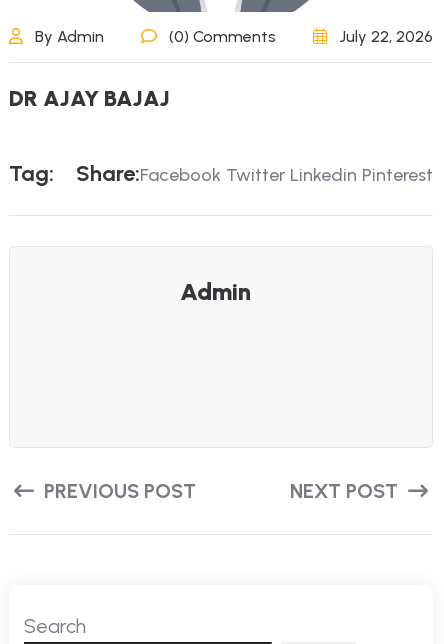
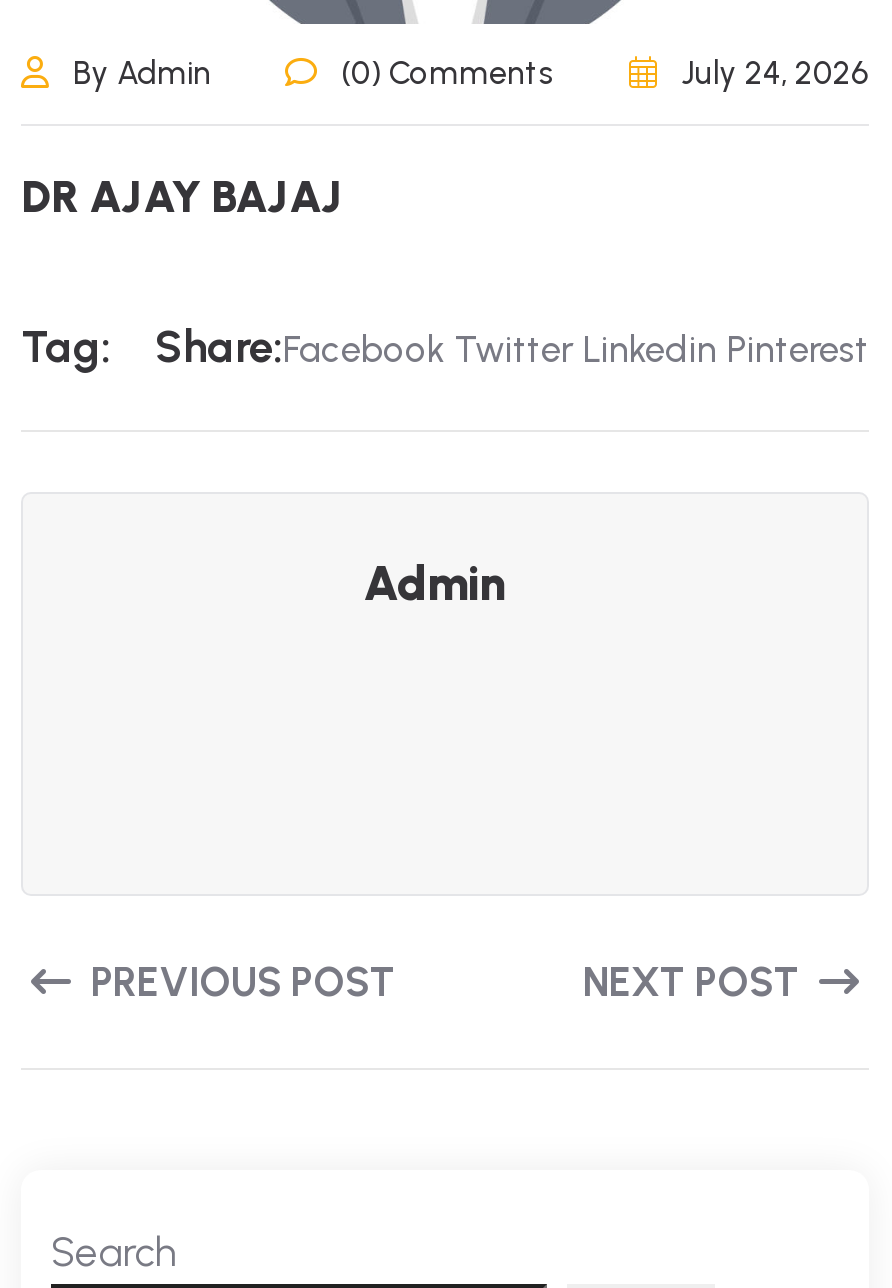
- July 22, 2026
+ July 24, 2026
